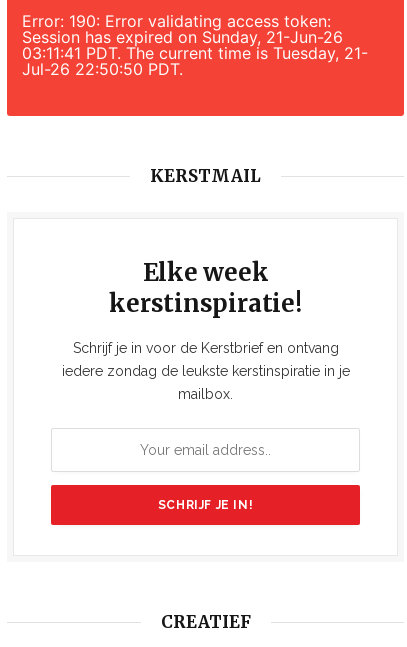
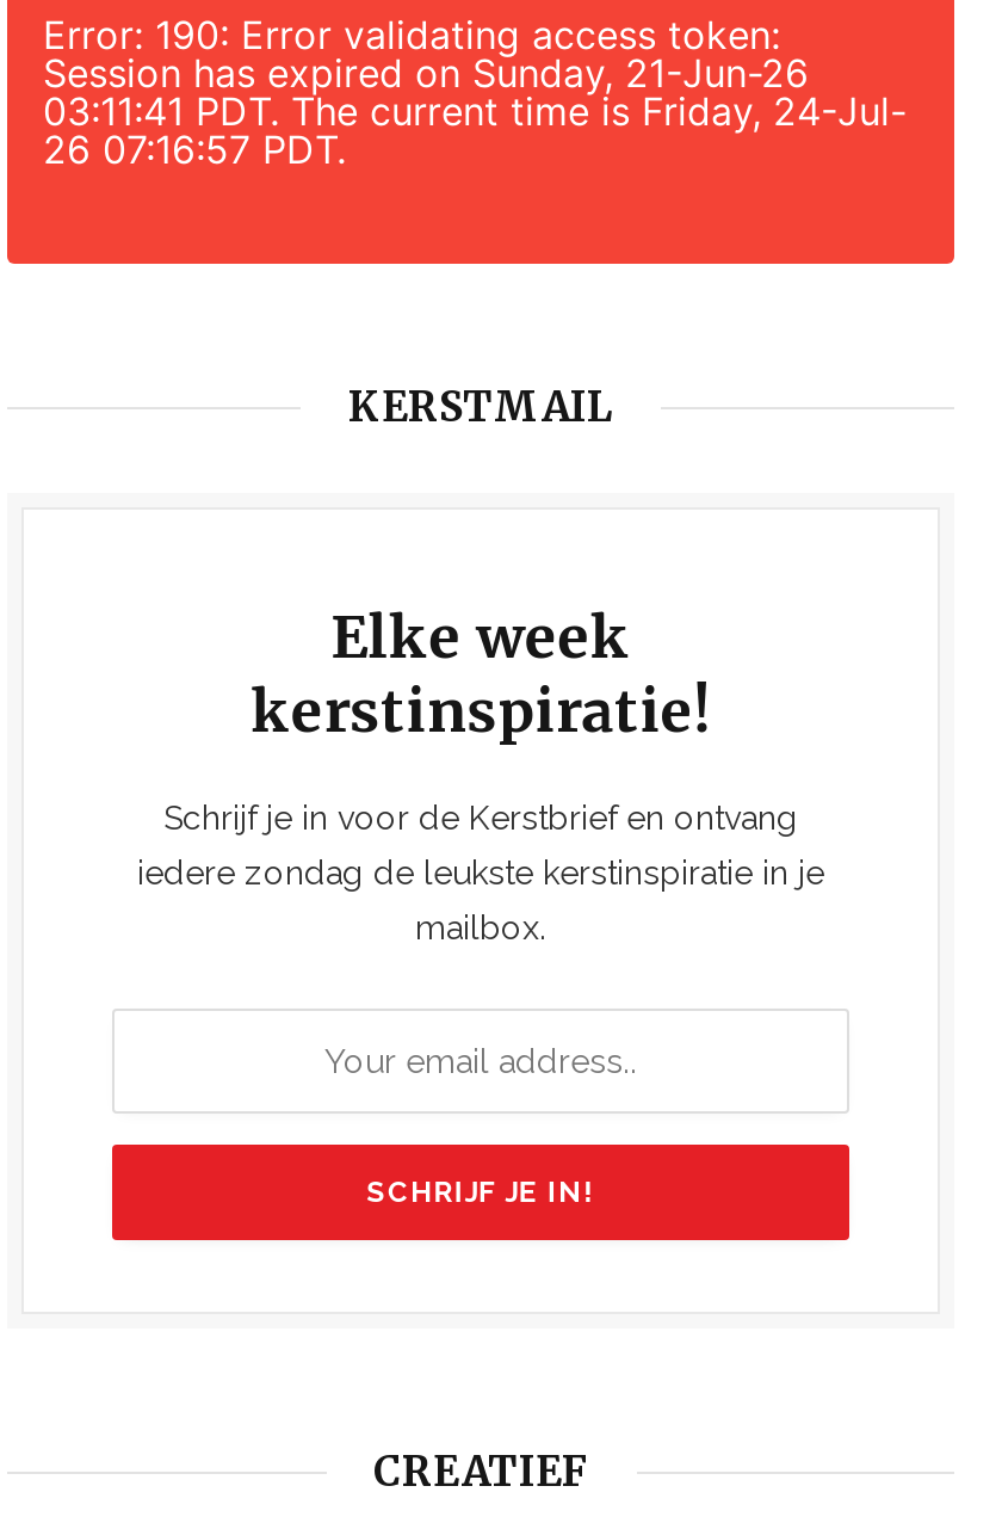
- 03:11:41 PDT. The current time is Tuesday, 21-
+ 03:11:41 PDT. The current time is Friday, 24-Jul-

- Jul-26 22:50:50 PDT.
+ 26 07:16:57 PDT.
